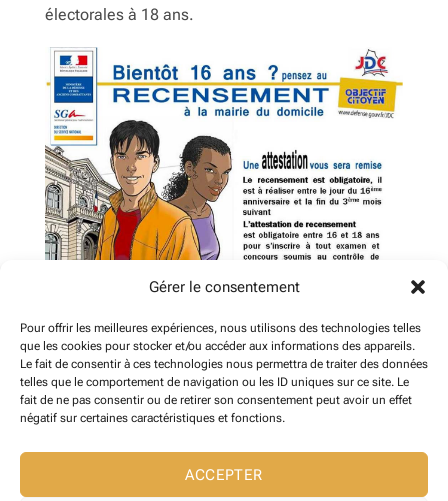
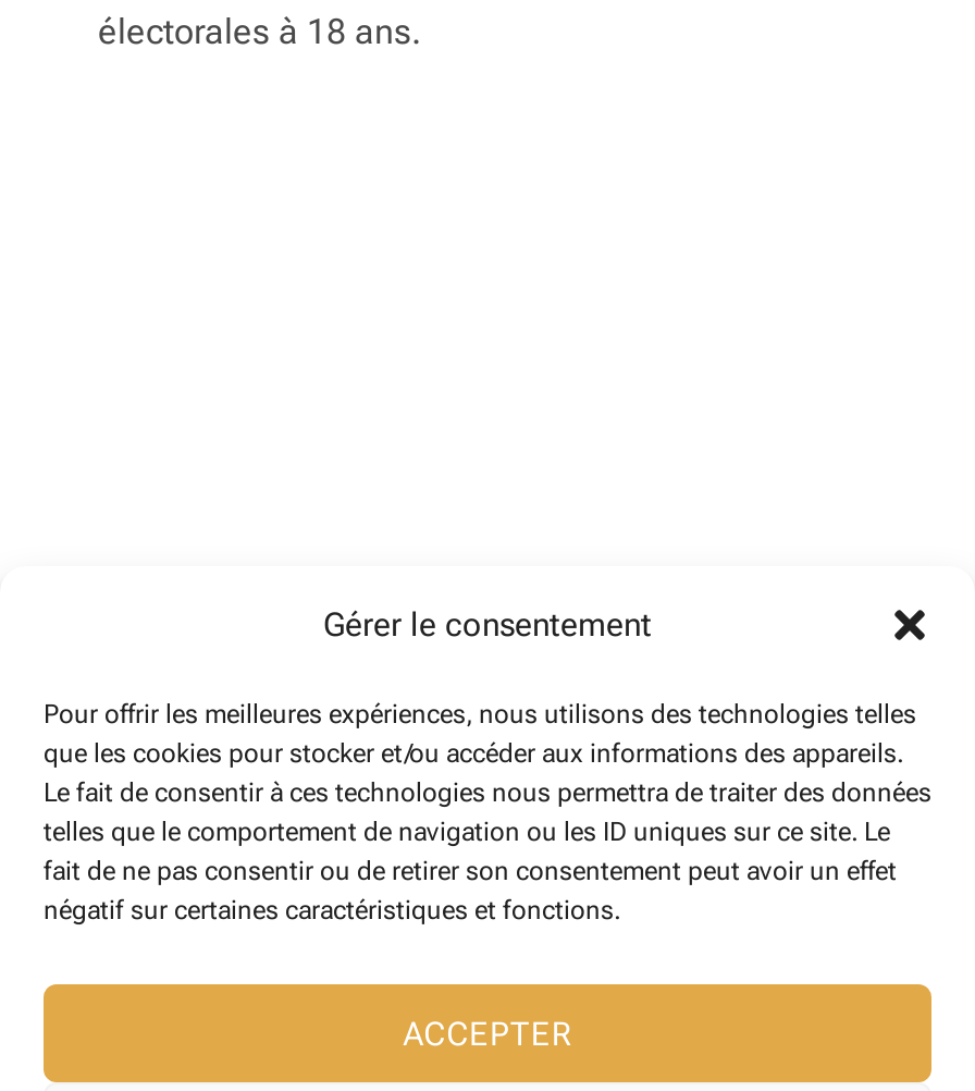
- [image]
